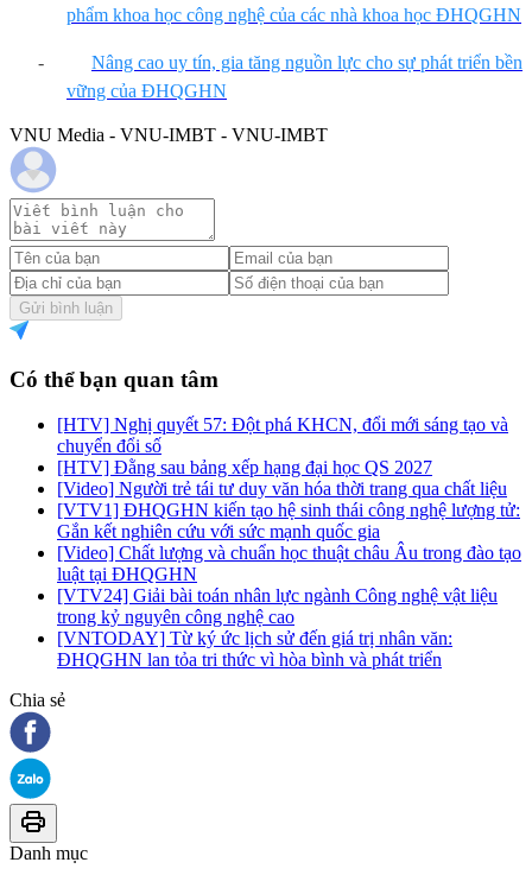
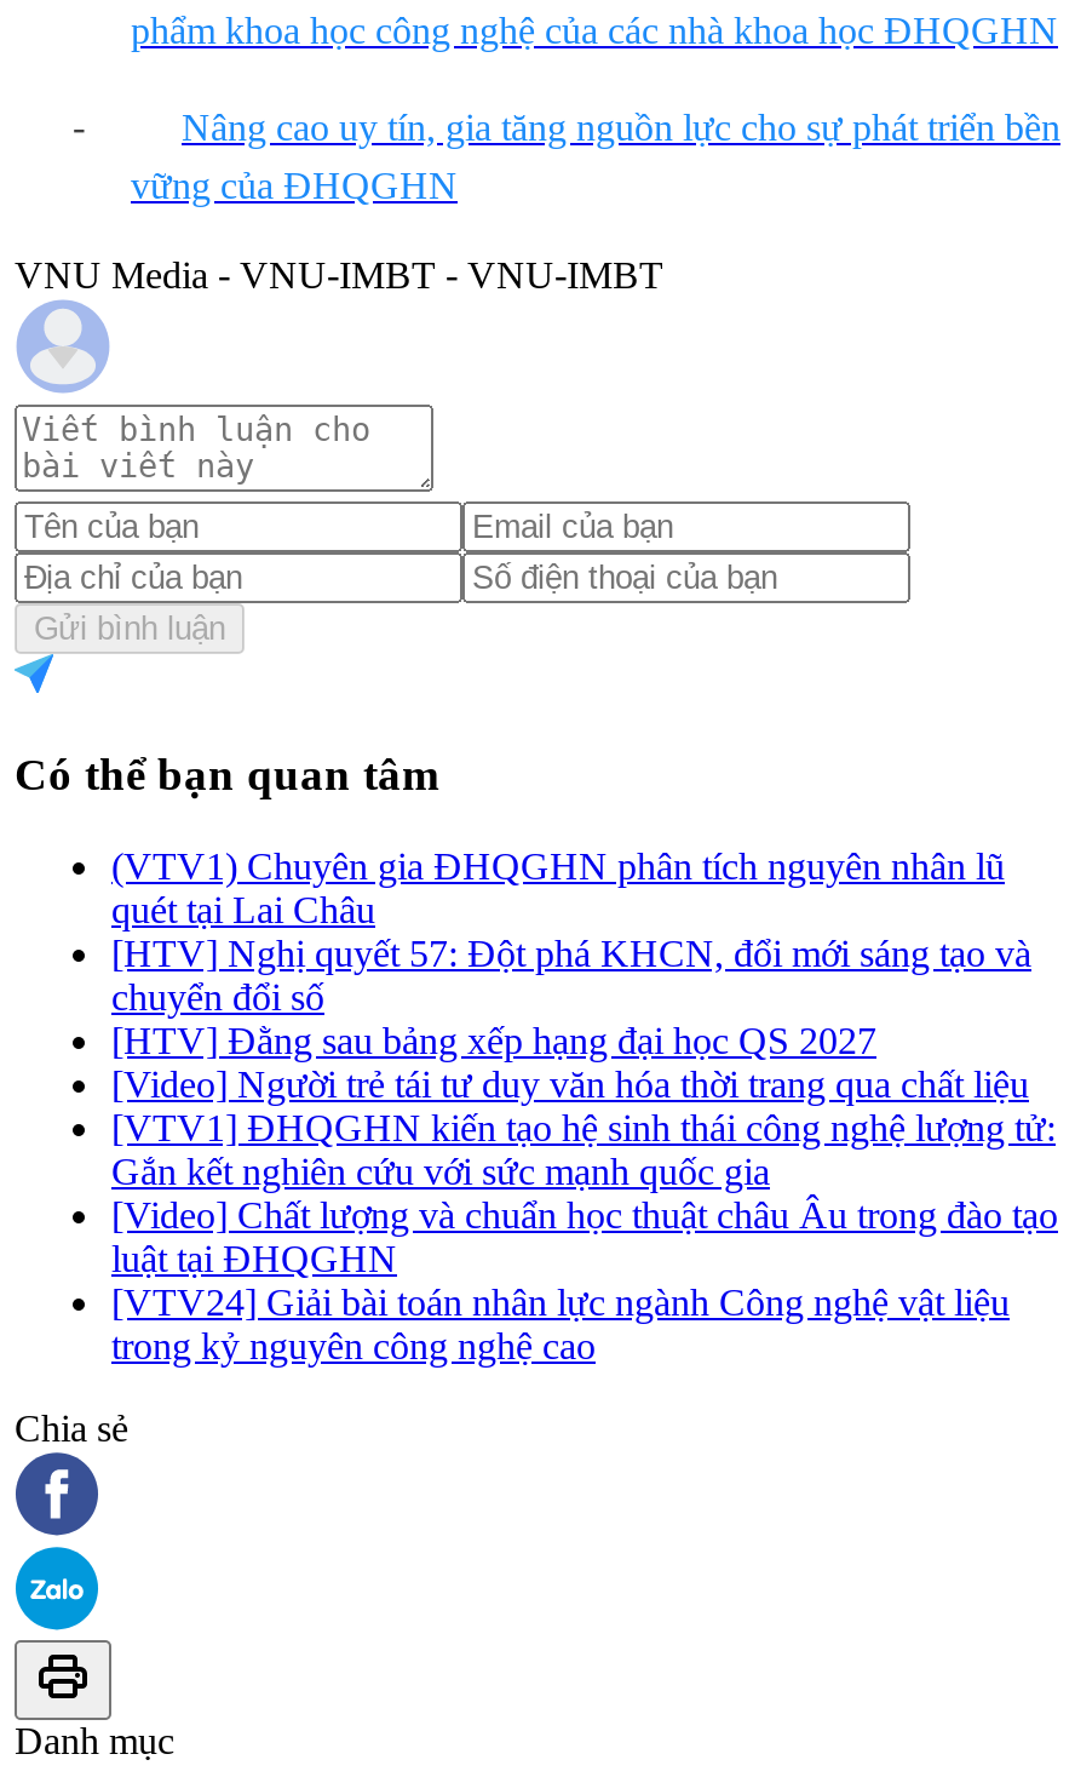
+ (VTV1) Chuyên gia ĐHQGHN phân tích nguyên nhân lũ
+ quét tại Lai Châu

moved down: [HTV] Nghị quyết 57: Đột phá KHCN, đổi mới sáng tạo và | chuyển đổi số | [HTV] Đằng sau bảng xếp hạng đại học QS 2027 | ... | [VTV24] Giải bài toán nhân lực ngành Công nghệ vật liệu | trong kỷ nguyên công nghệ cao

- [VNTODAY] Từ ký ức lịch sử đến giá trị nhân văn:
- ĐHQGHN lan tỏa tri thức vì hòa bình và phát triển
